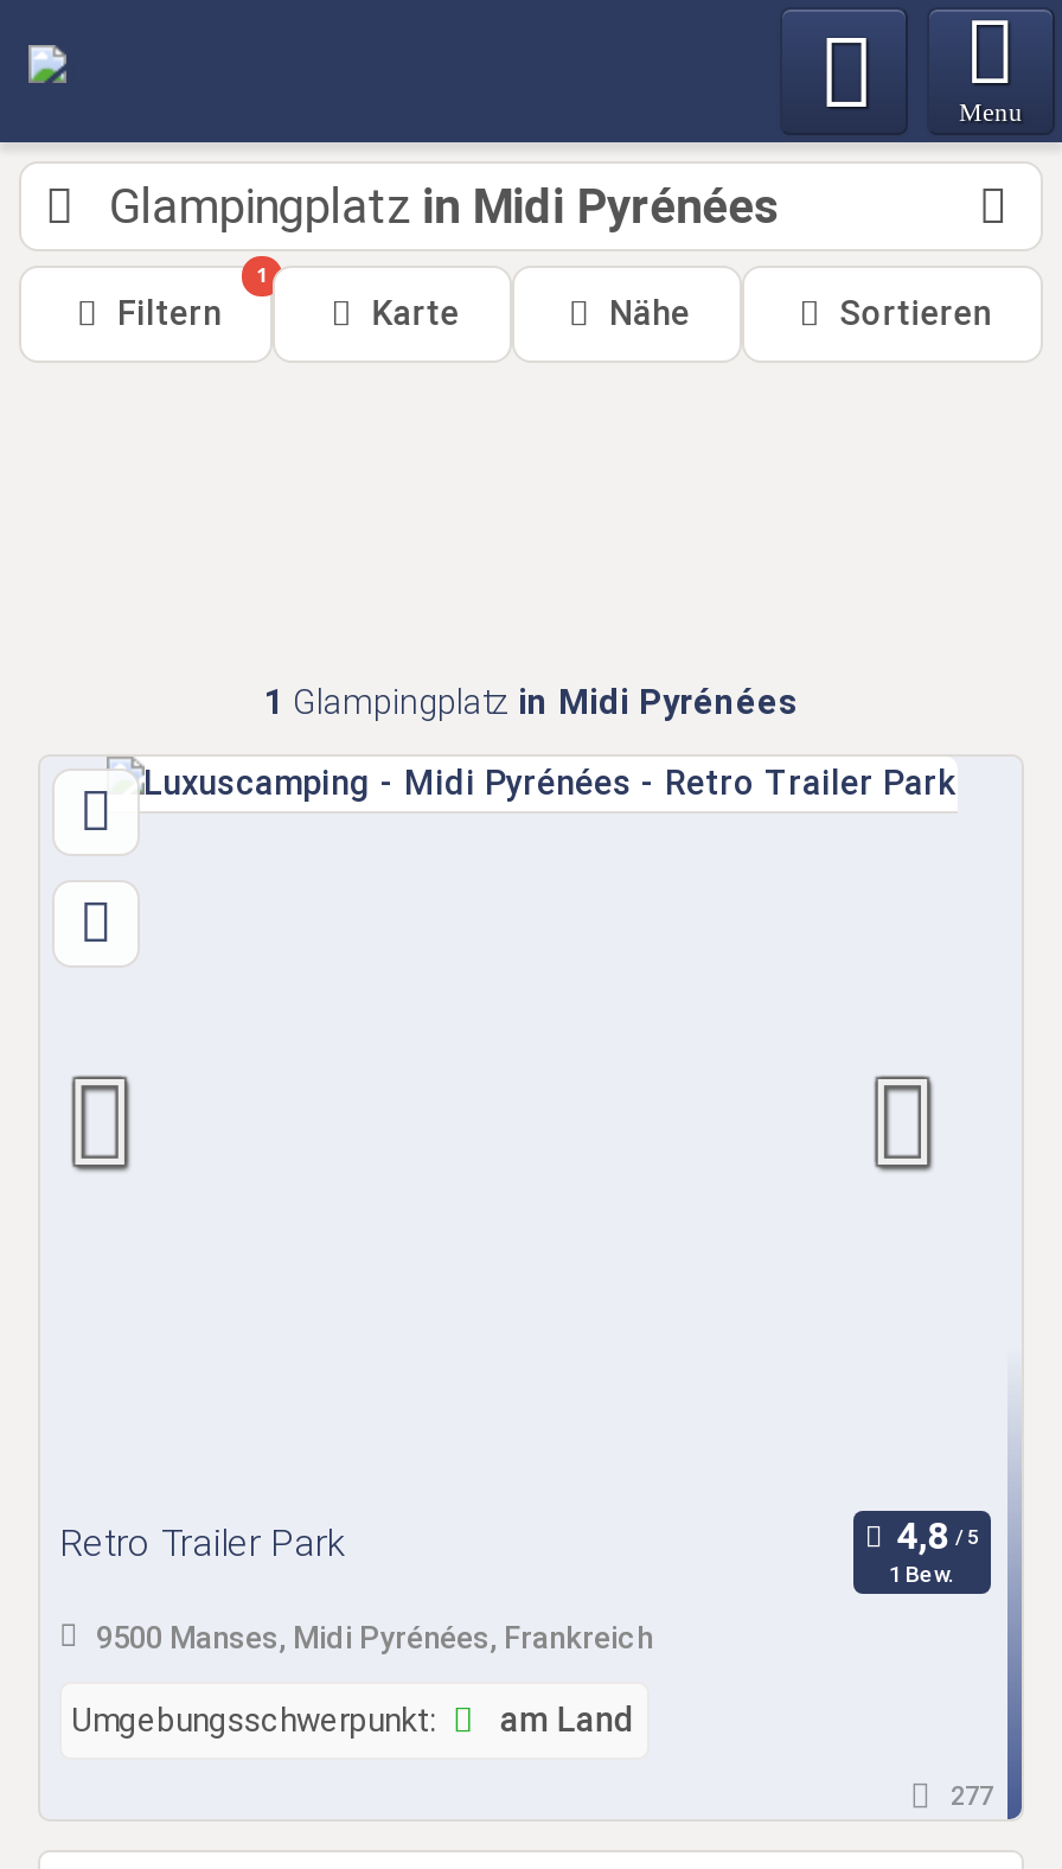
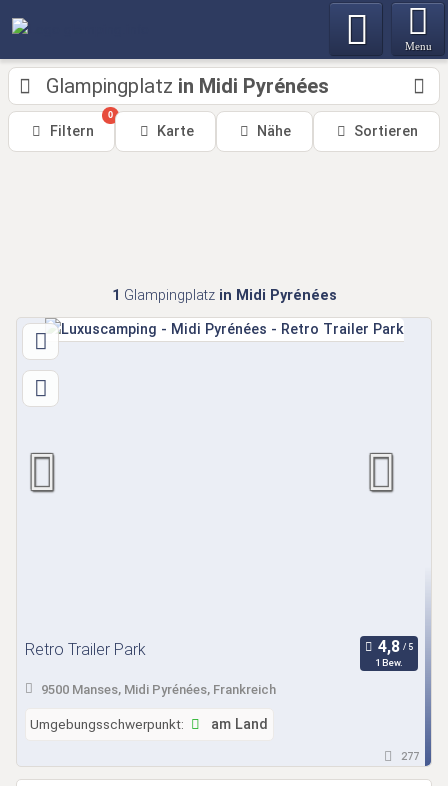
- 1
+ 0
